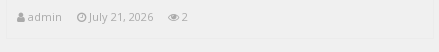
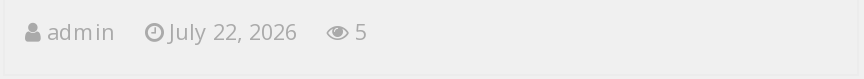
- July 21, 2026
+ July 22, 2026

- 2
+ 5
